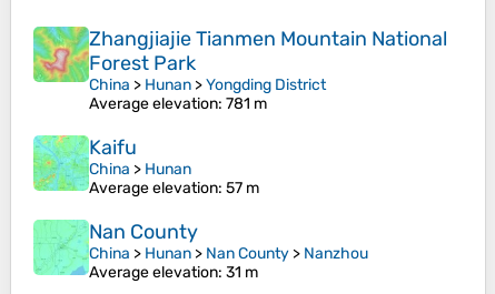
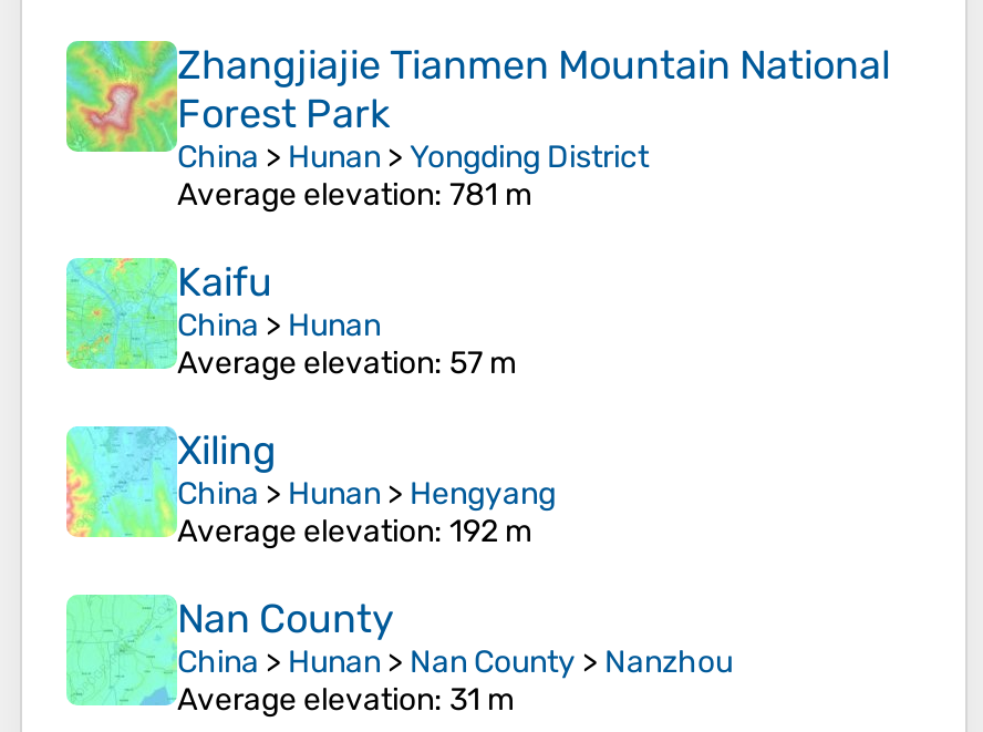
+ [image]
+ Xiling
+ China > Hunan > Hengyang
+ Average elevation: 192 m
